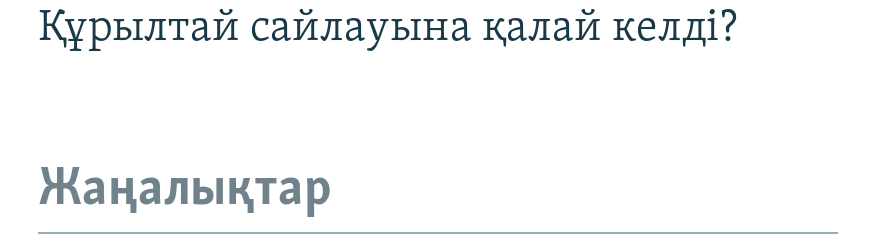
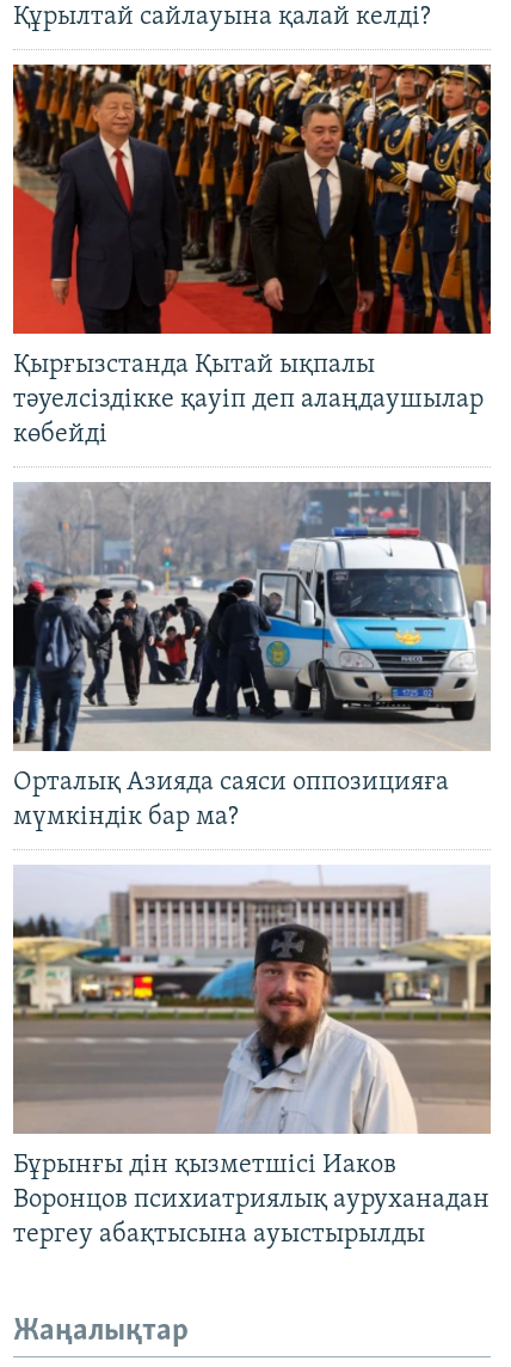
+ [image]
+ Қырғызстанда Қытай ықпалы
+ тәуелсіздікке қауіп деп алаңдаушылар
+ көбейді

+ [image]
+ Орталық Азияда саяси оппозицияға
+ мүмкіндік бар ма?

+ [image]
+ Бұрынғы дін қызметшісі Иаков
+ Воронцов психиатриялық ауруханадан
+ тергеу абақтысына ауыстырылды
